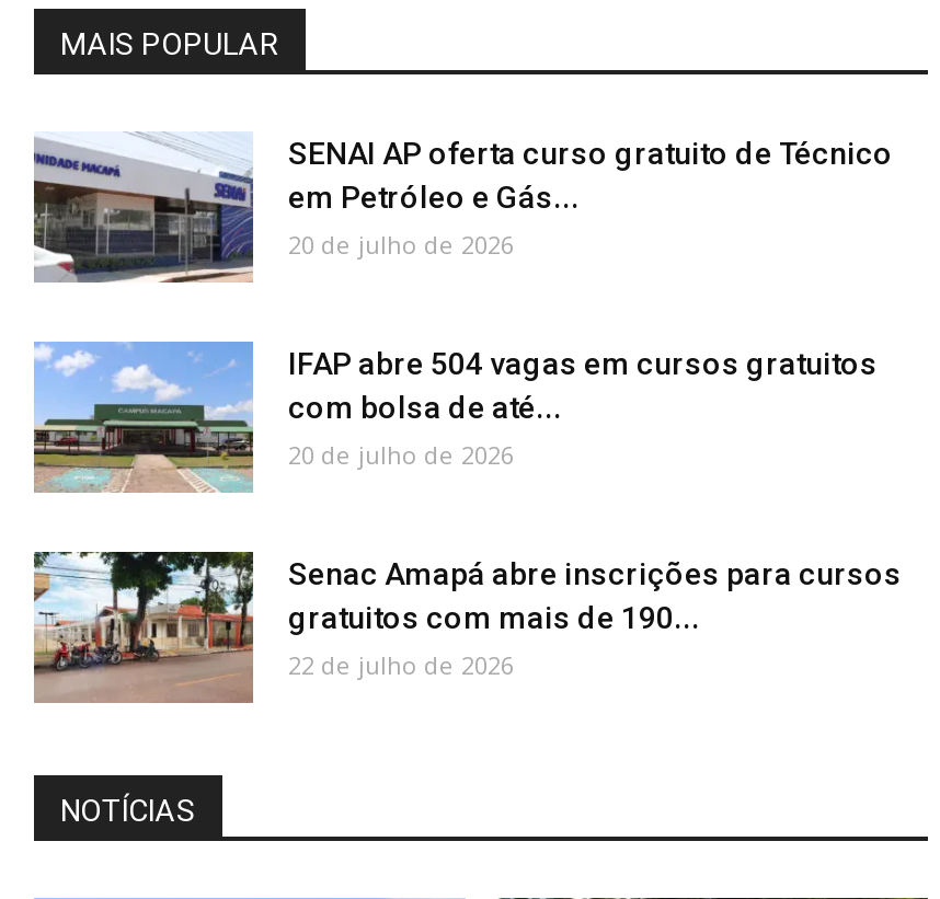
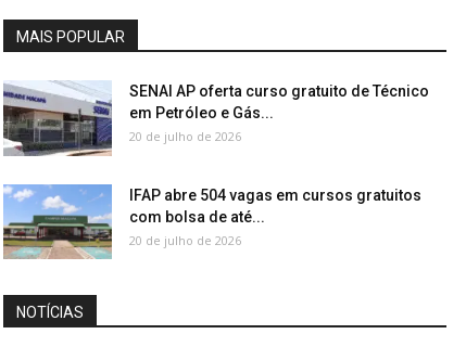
- [image]
- Senac Amapá abre inscrições para cursos
- gratuitos com mais de 190...
- 22 de julho de 2026
